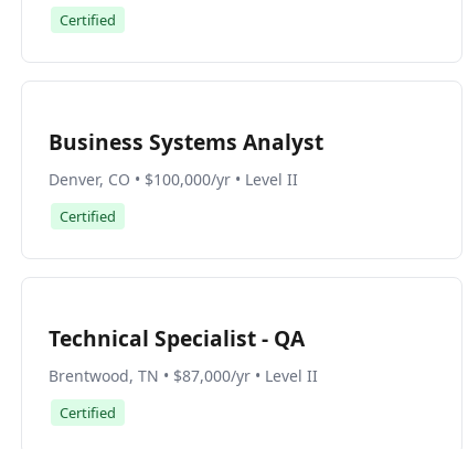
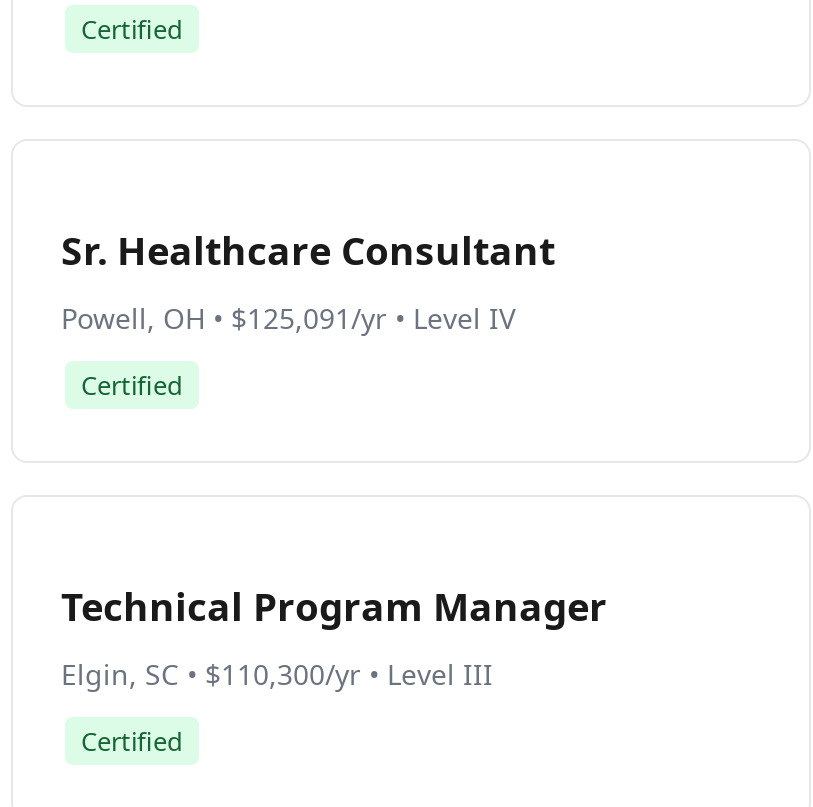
- Business Systems Analyst
- Denver, CO • $100,000/yr • Level II
+ Sr. Healthcare Consultant
+ Powell, OH • $125,091/yr • Level IV

- Technical Specialist - QA
- Brentwood, TN • $87,000/yr • Level II
+ Technical Program Manager
+ Elgin, SC • $110,300/yr • Level III
